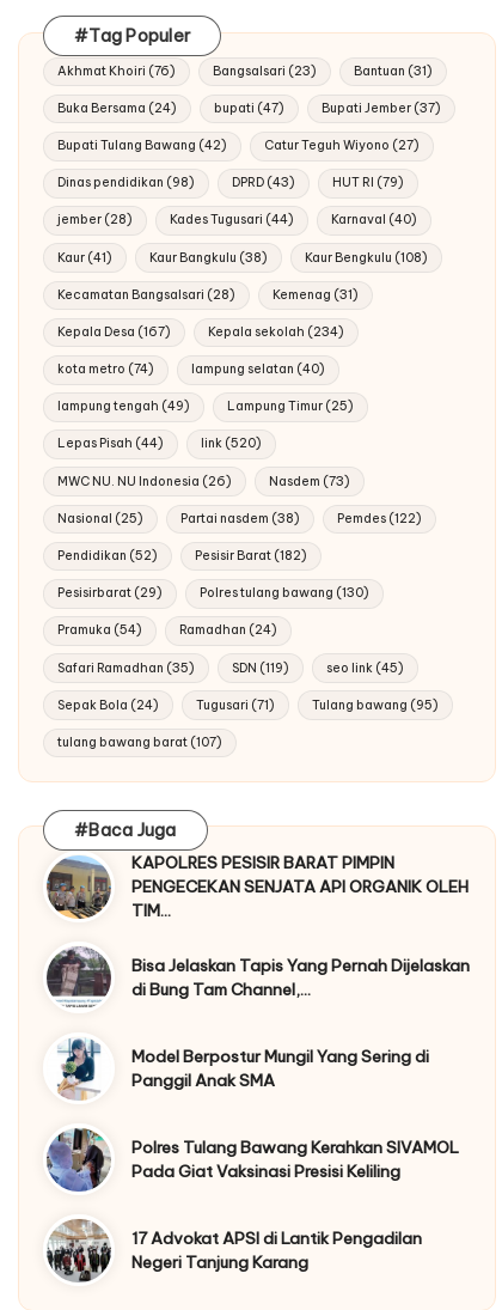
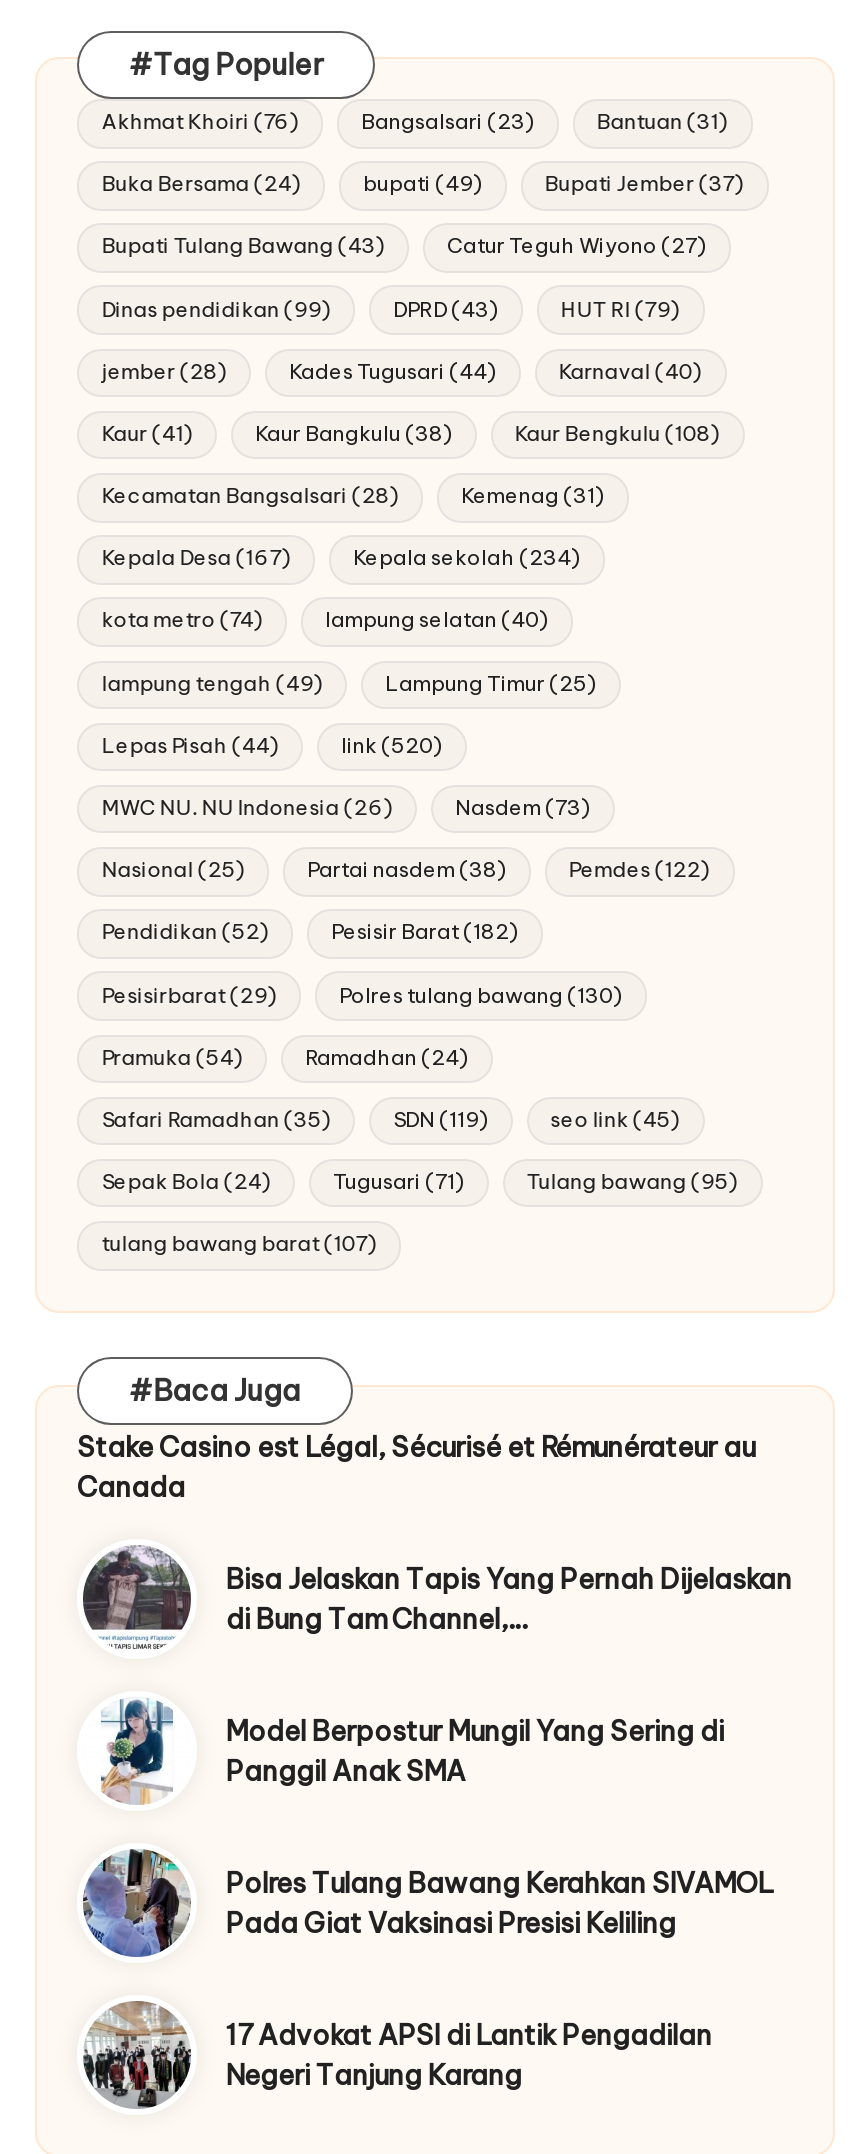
- bupati (47)
+ bupati (49)

- Bupati Tulang Bawang (42)
+ Bupati Tulang Bawang (43)

- Dinas pendidikan (98)
+ Dinas pendidikan (99)

- KAPOLRES PESISIR BARAT PIMPIN
- PENGECEKAN SENJATA API ORGANIK OLEH
- TIM…
+ Stake Casino est Légal, Sécurisé et Rémunérateur au
+ Canada
